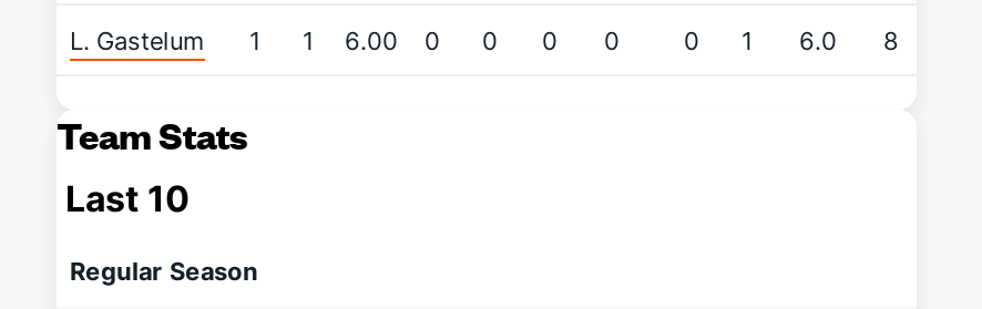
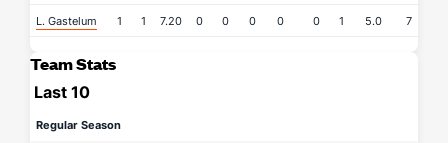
- L. Gastelum 1 1 6.00 0 0 0 0
+ L. Gastelum 1 1 7.20 0 0 0 0

- 6.0
+ 5.0

- 8
+ 7
